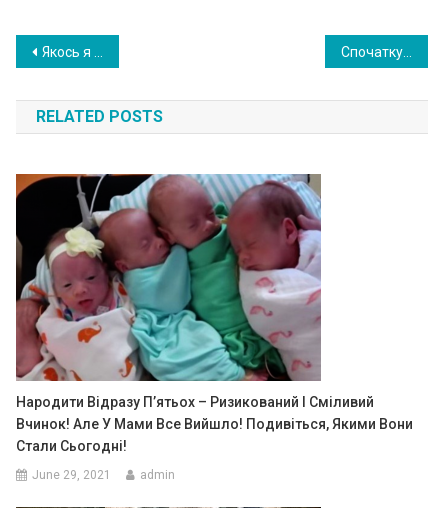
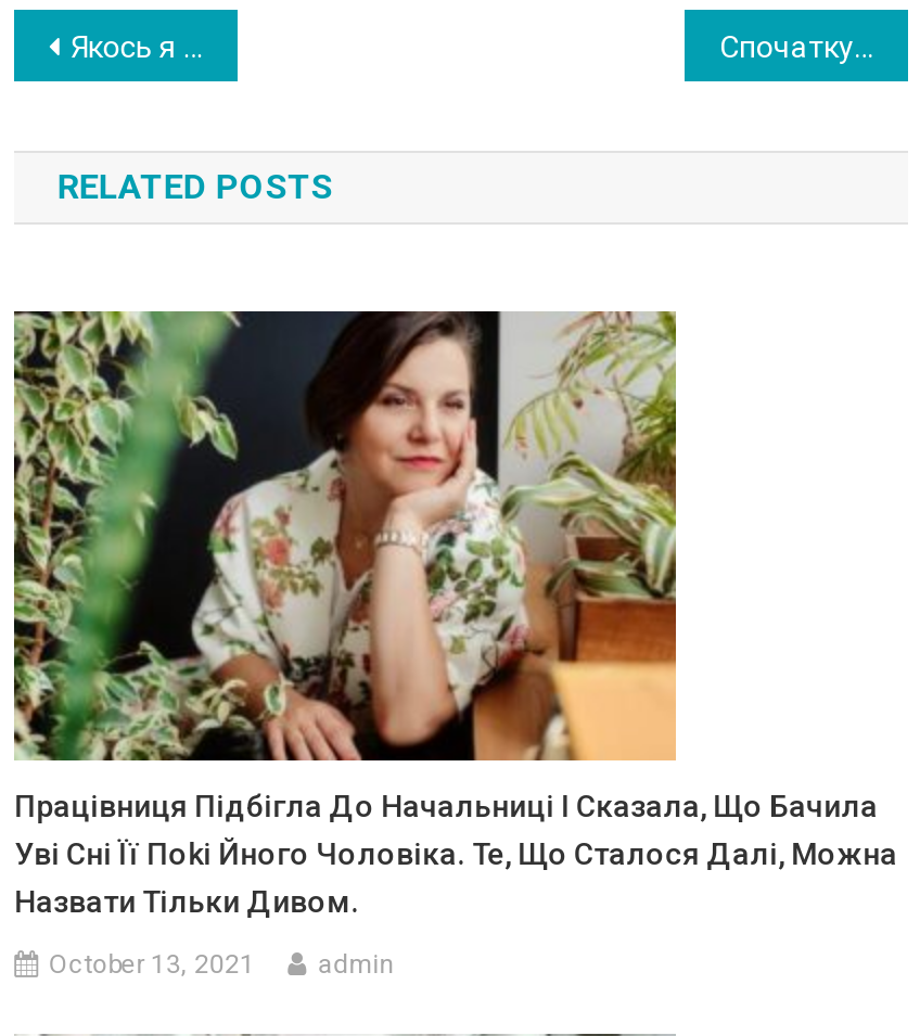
- [image]
- Народити Відразу П’ятьох – Ризикований І Сміливий
- Вчинок! Але У Мами Все Вийшло! Подивіться, Якими Вони
- Стали Сьогодні!
+ [image]
+ Працівниця Підбігла До Начальниці І Сказала, Що Бачила
+ Уві Сні Її Поkі Йного Чоловіка. Те, Що Сталося Далі, Можна
+ Назвати Тільки Дивом.

- June 29, 2021
+ October 13, 2021
